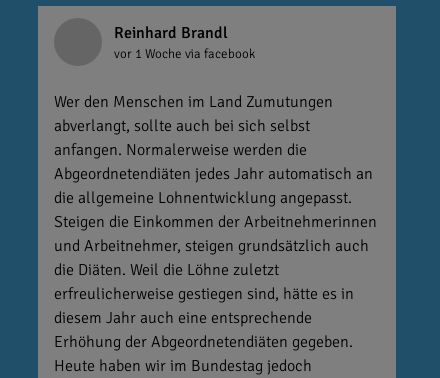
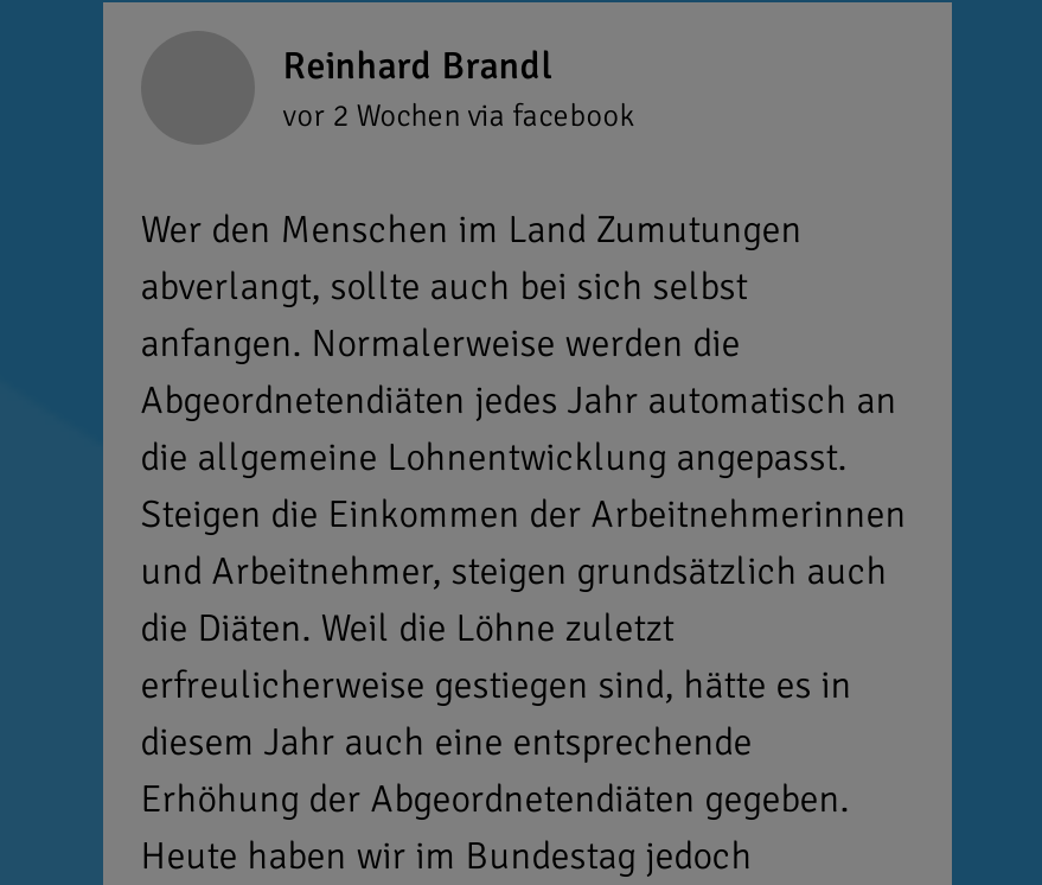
- vor 1 Woche via facebook
+ vor 2 Wochen via facebook
